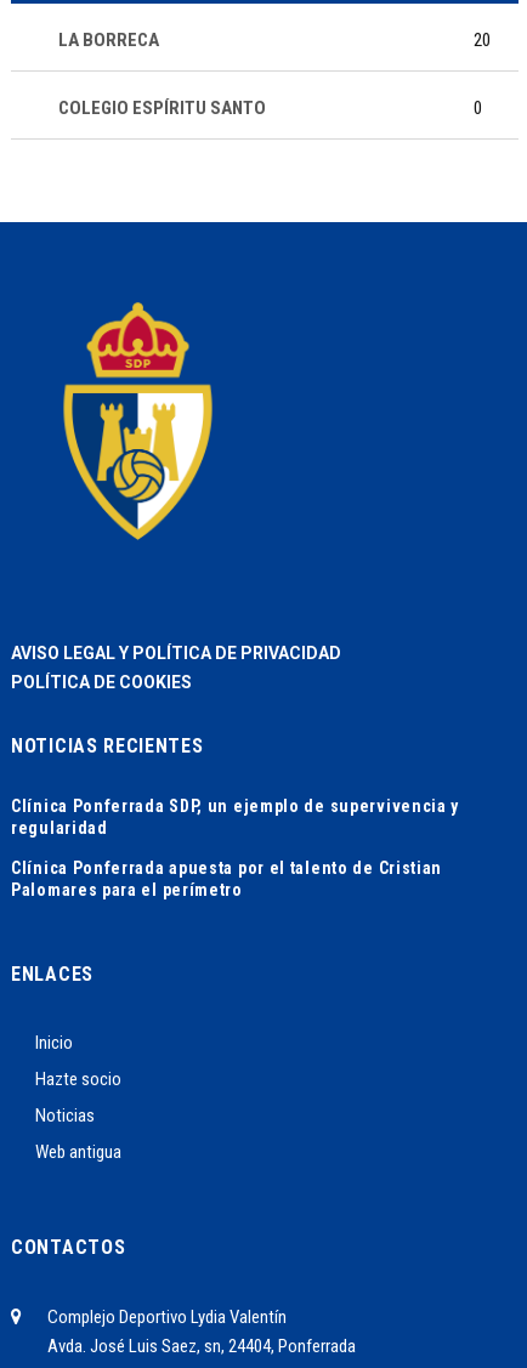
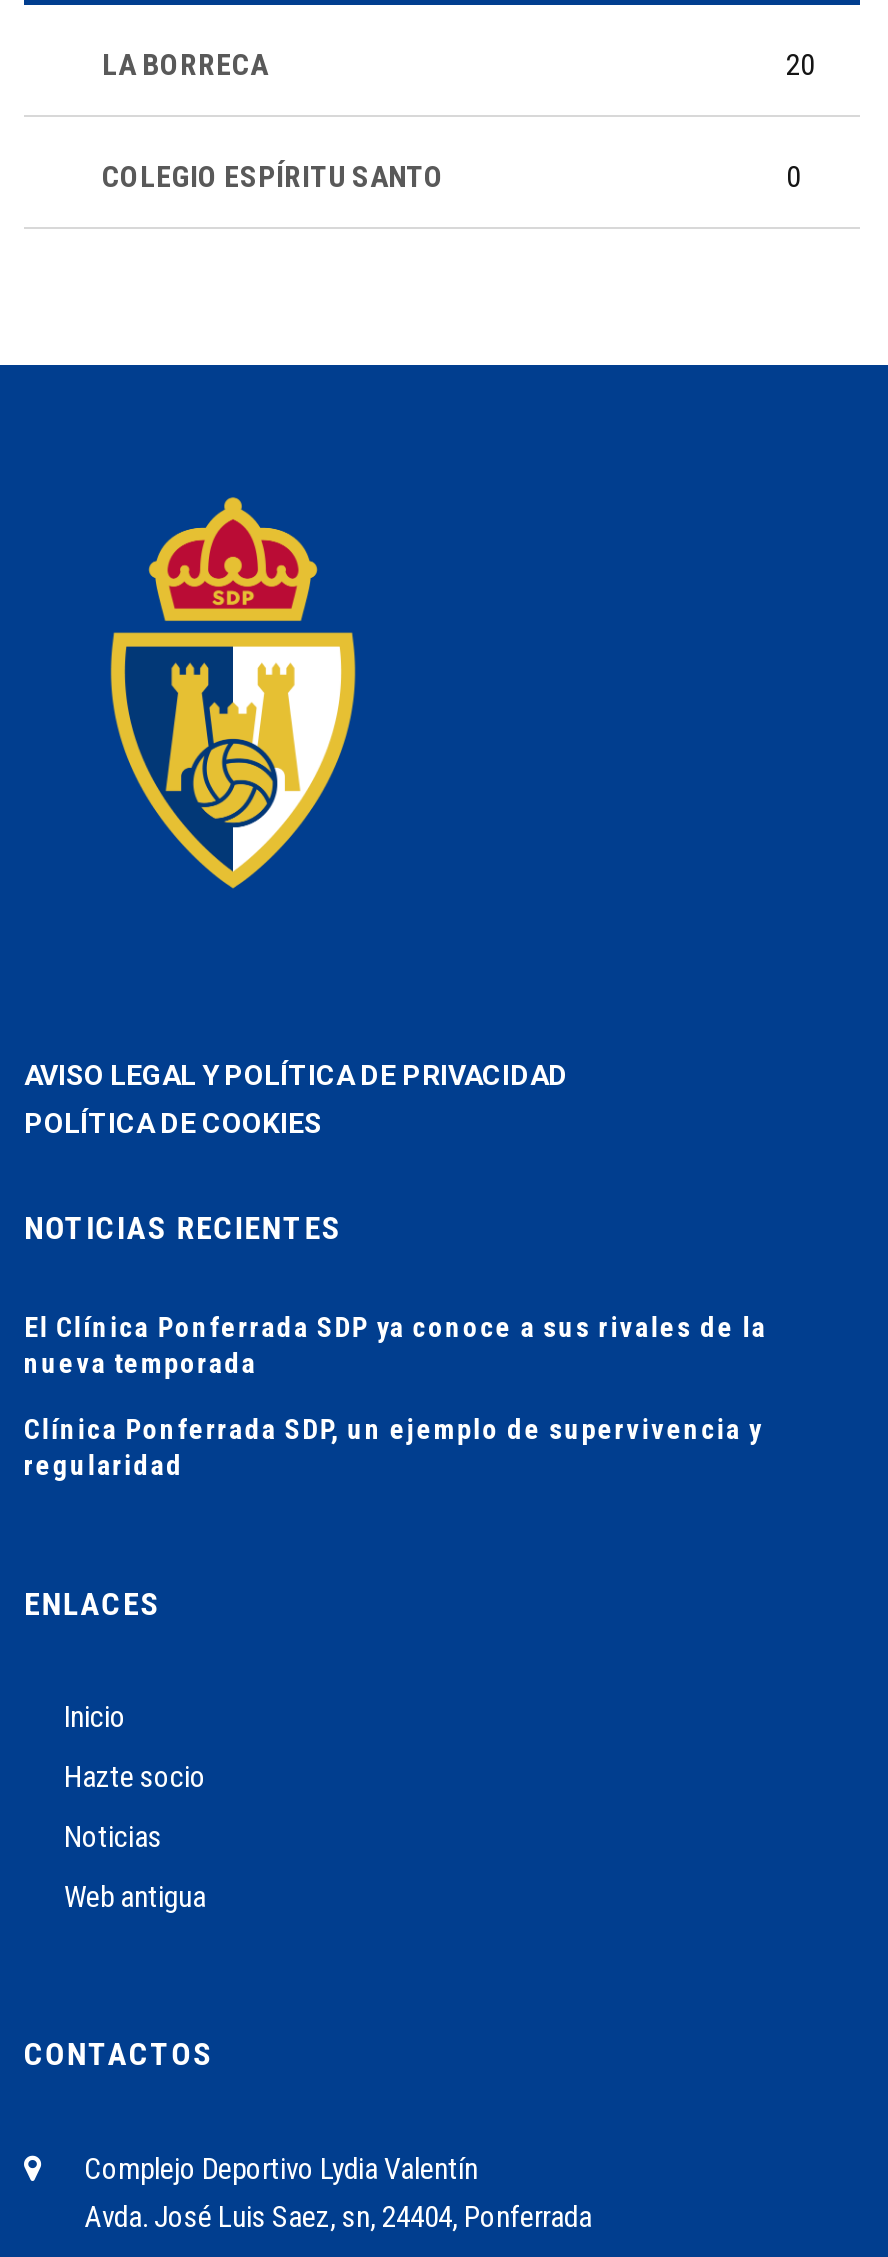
+ El Clínica Ponferrada SDP ya conoce a sus rivales de la
+ nueva temporada

moved down: Clínica Ponferrada SDP, un ejemplo de supervivencia y | regularidad

- Clínica Ponferrada apuesta por el talento de Cristian
- Palomares para el perímetro
